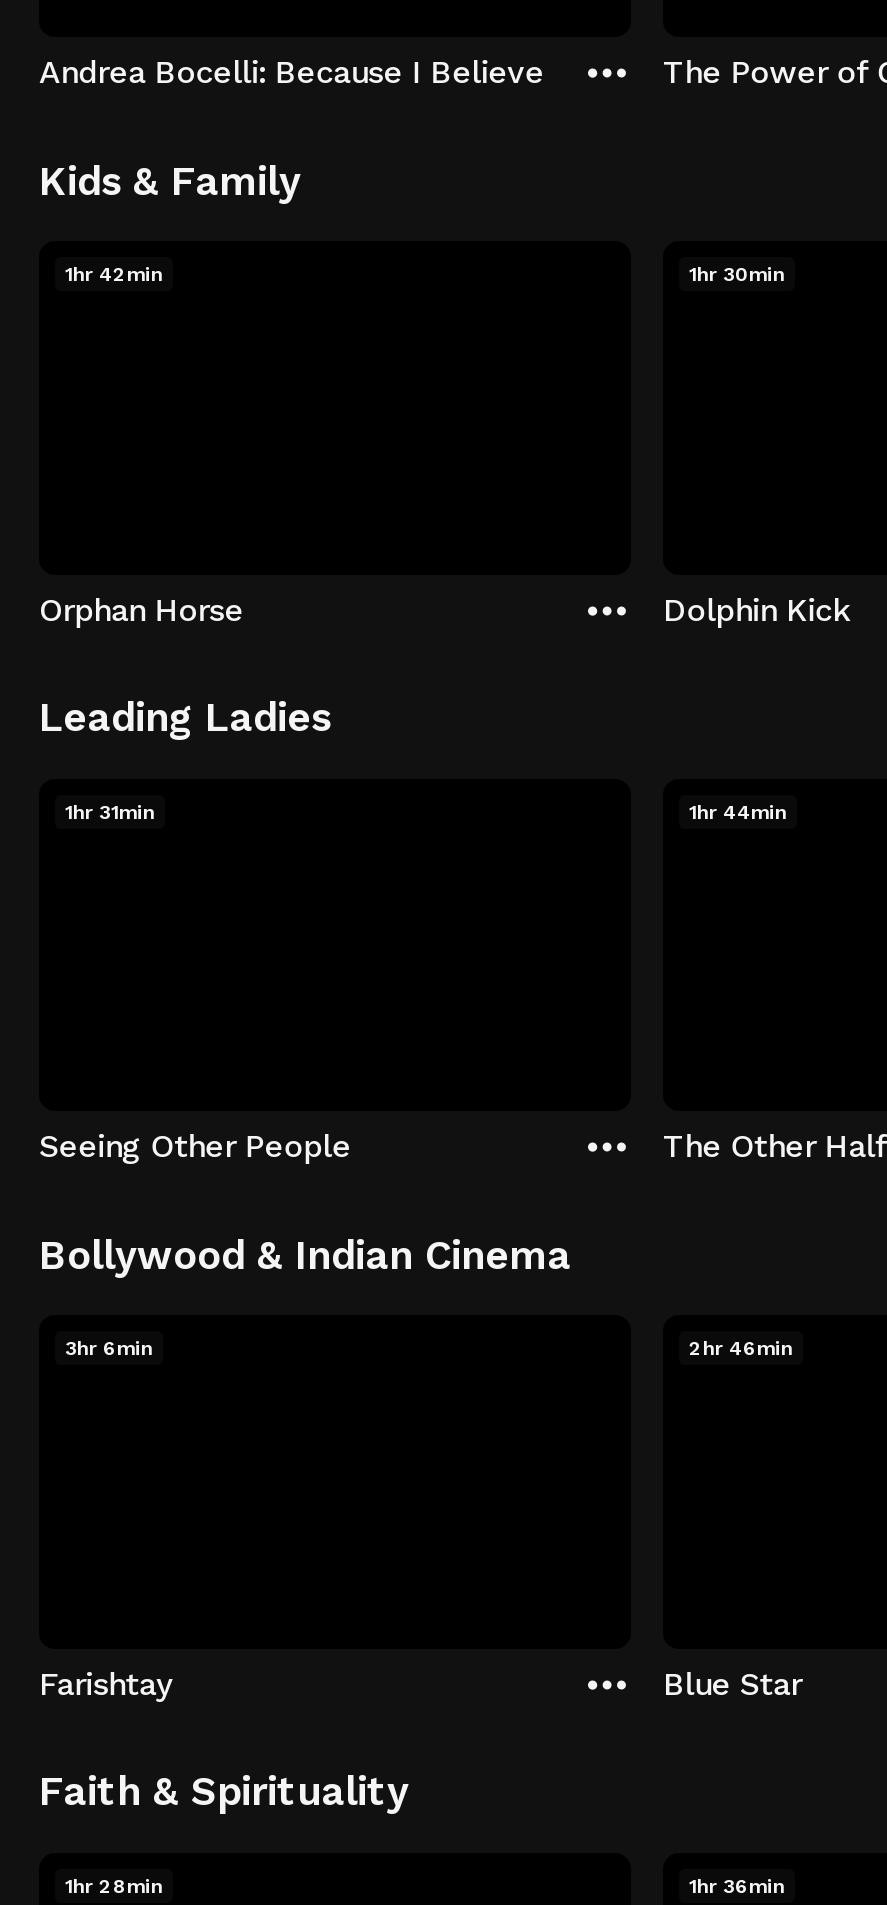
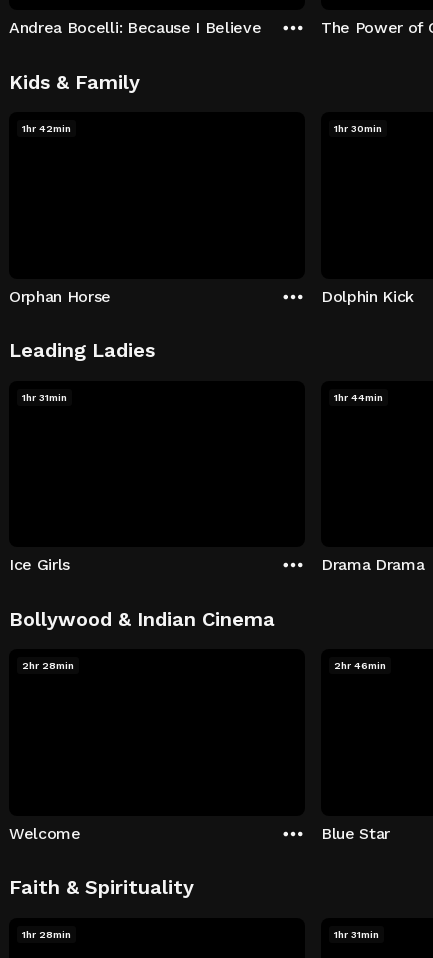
- Seeing Other People
+ Ice Girls

- The Other Half
+ Drama Drama

- 3hr 6min
+ 2hr 28min

- Farishtay
+ Welcome

- 1hr 36min
+ 1hr 31min
